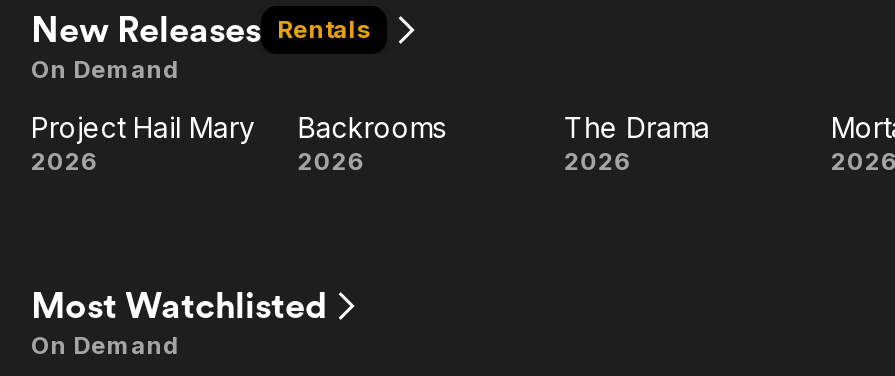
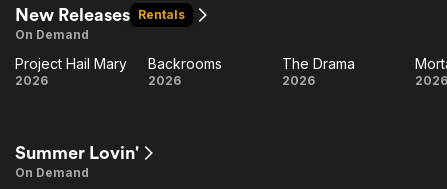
- Most Watchlisted
+ Summer Lovin'
